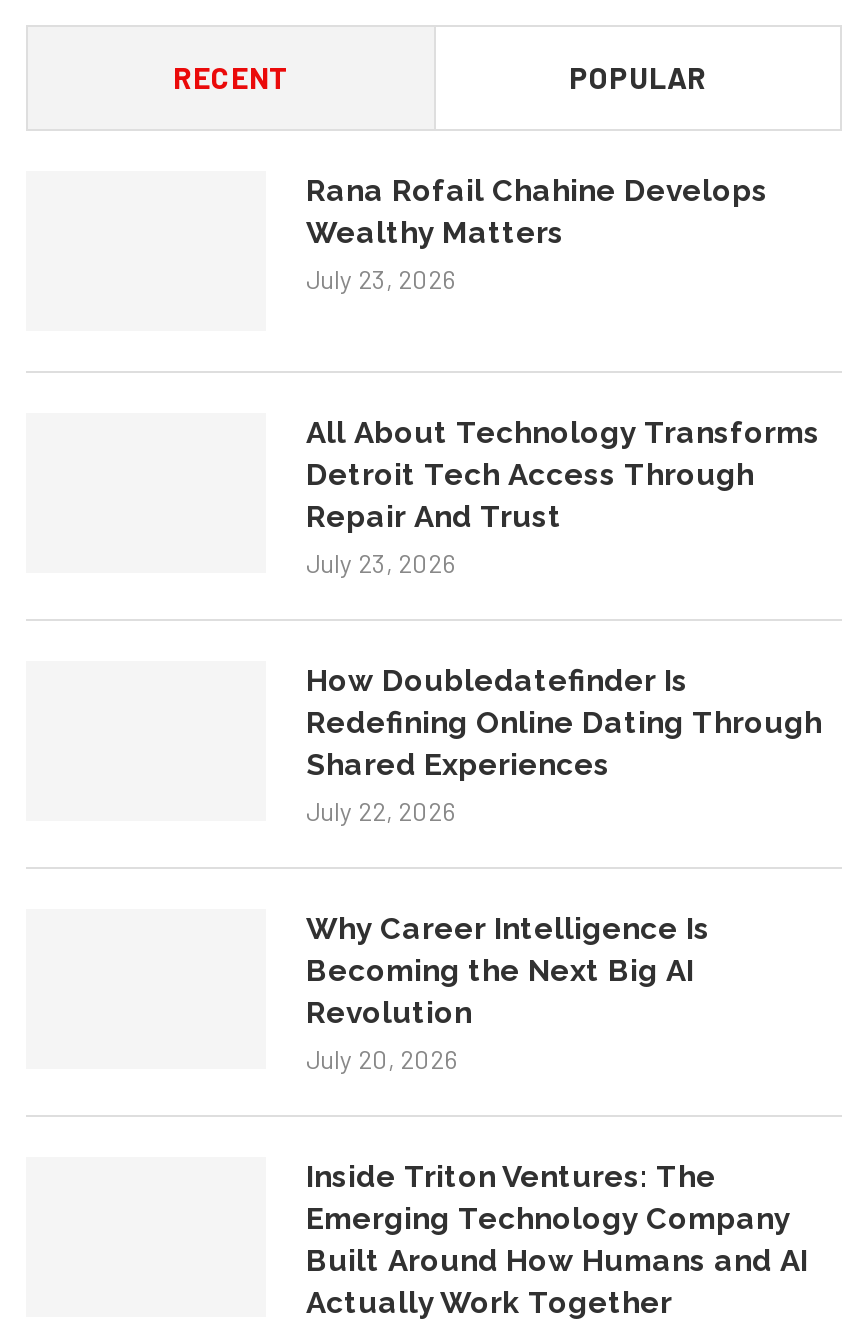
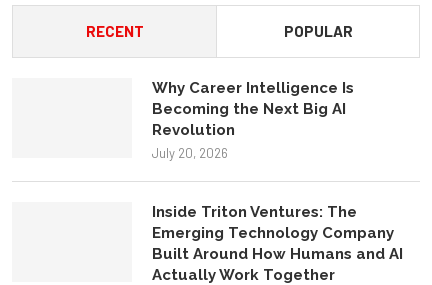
- Rana Rofail Chahine Develops
- Wealthy Matters
- July 23, 2026

- All About Technology Transforms
- Detroit Tech Access Through
- Repair And Trust
- July 23, 2026
- How Doubledatefinder Is
- Redefining Online Dating Through
- Shared Experiences
- July 22, 2026
